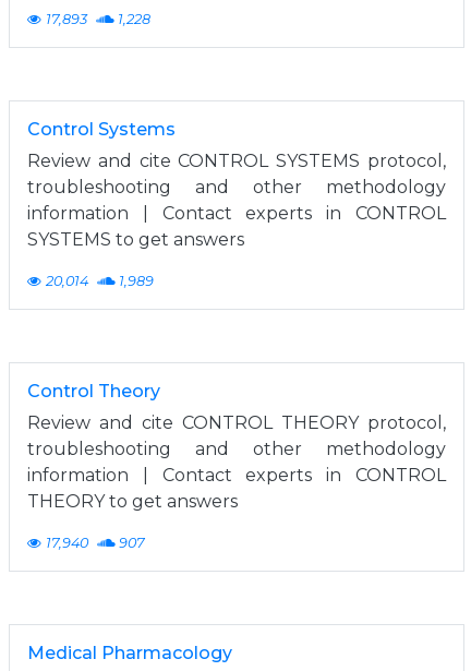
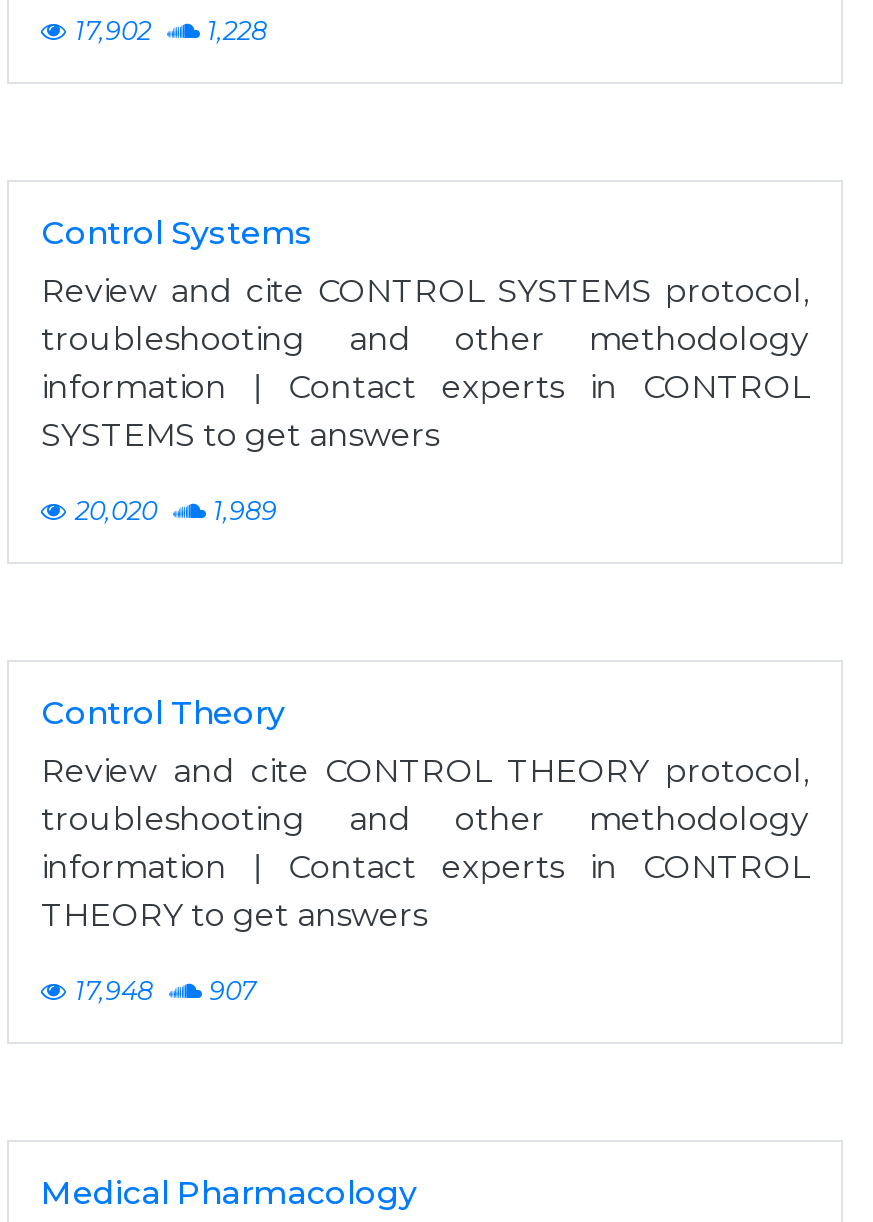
- 17,893 1,228
+ 17,902 1,228

- 20,014 1,989
+ 20,020 1,989

- 17,940 907
+ 17,948 907
